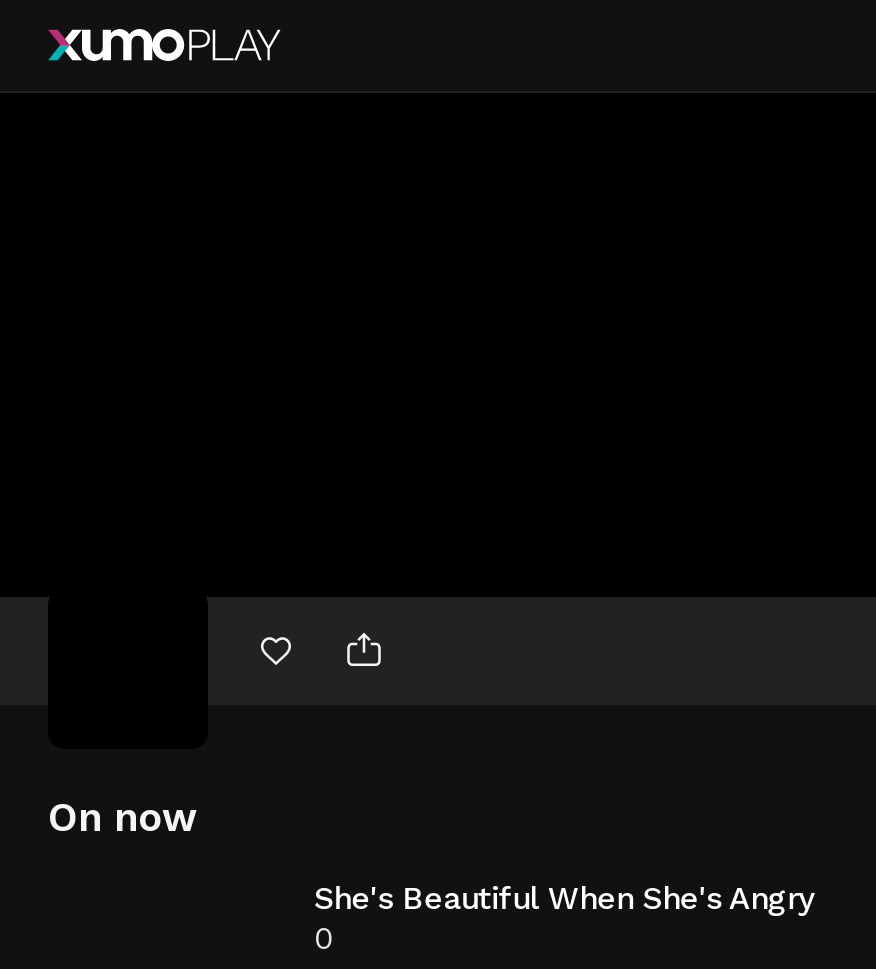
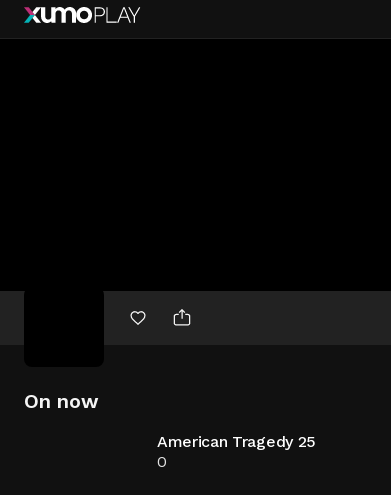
- She's Beautiful When She's Angry
+ American Tragedy 25
